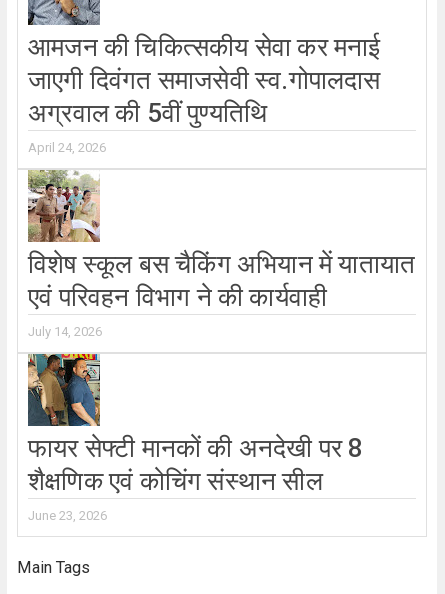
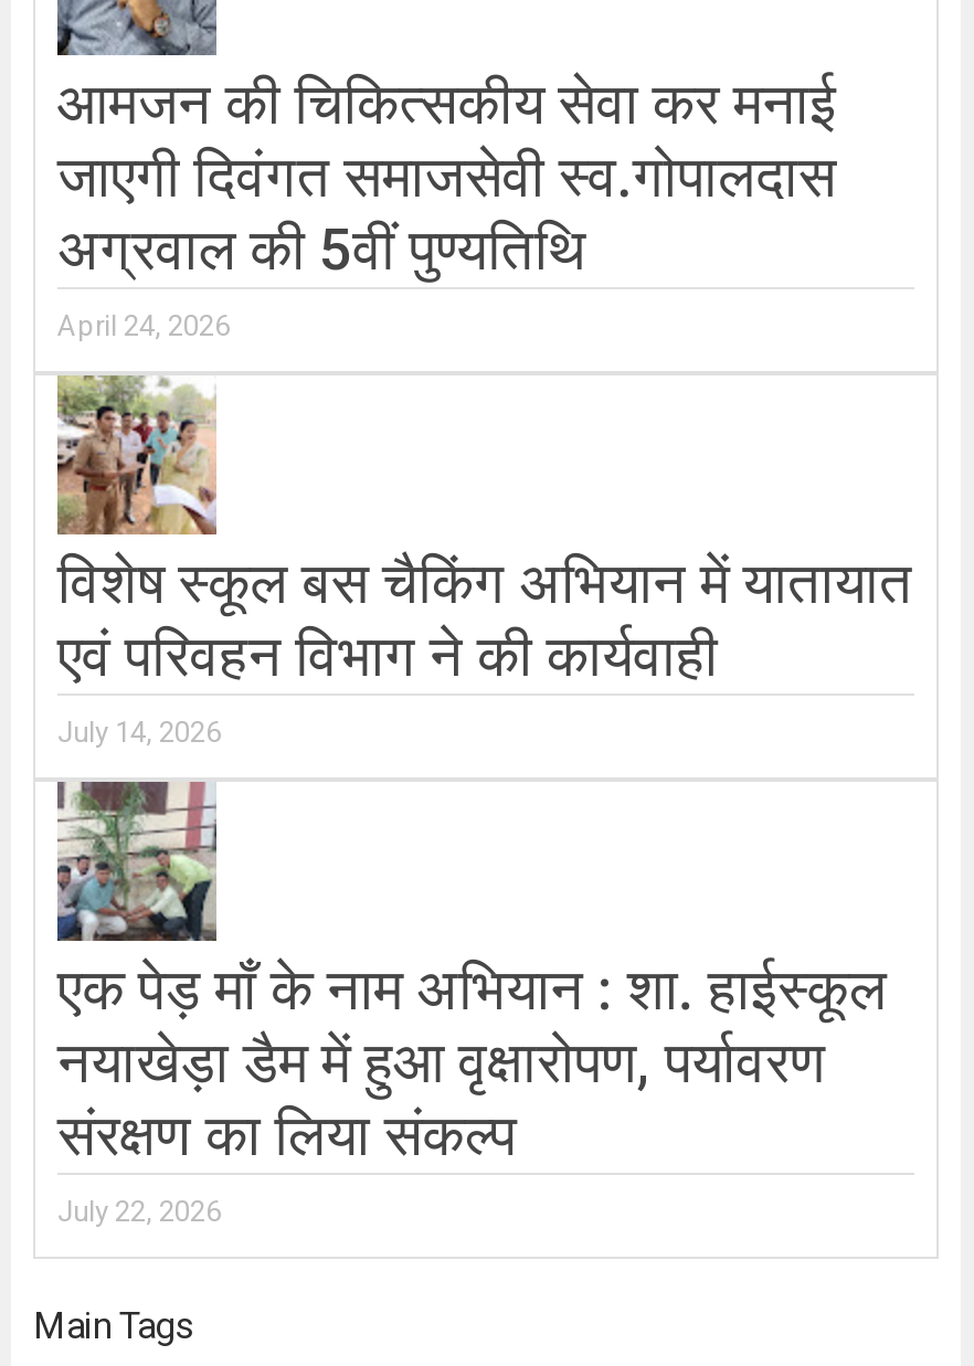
- [image]
- फायर सेफ्टी मानकों की अनदेखी पर 8
- शैक्षणिक एवं कोचिंग संस्थान सील
- June 23, 2026
+ [image]
+ एक पेड़ माँ के नाम अभियान : शा. हाईस्कूल
+ नयाखेड़ा डैम में हुआ वृक्षारोपण, पर्यावरण
+ संरक्षण का लिया संकल्प
+ July 22, 2026
